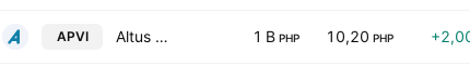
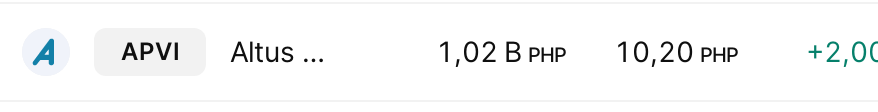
- 1 B PHP
+ 1,02 B PHP
